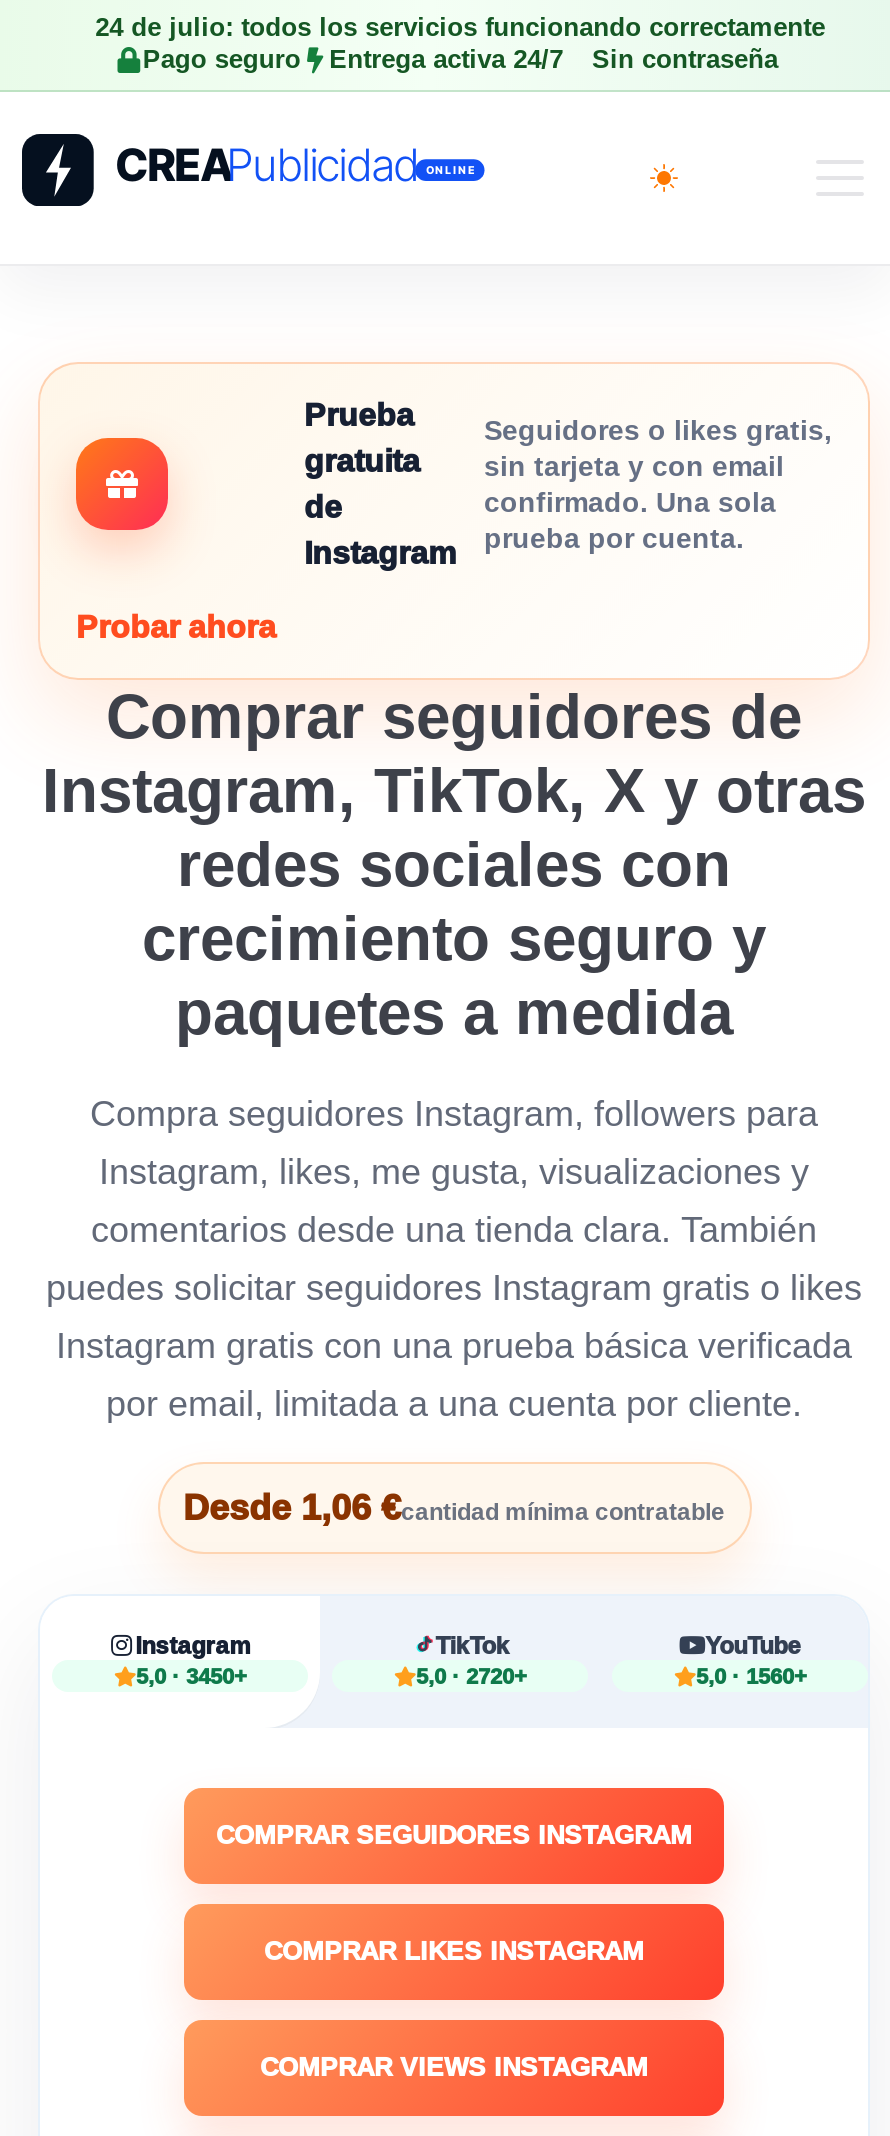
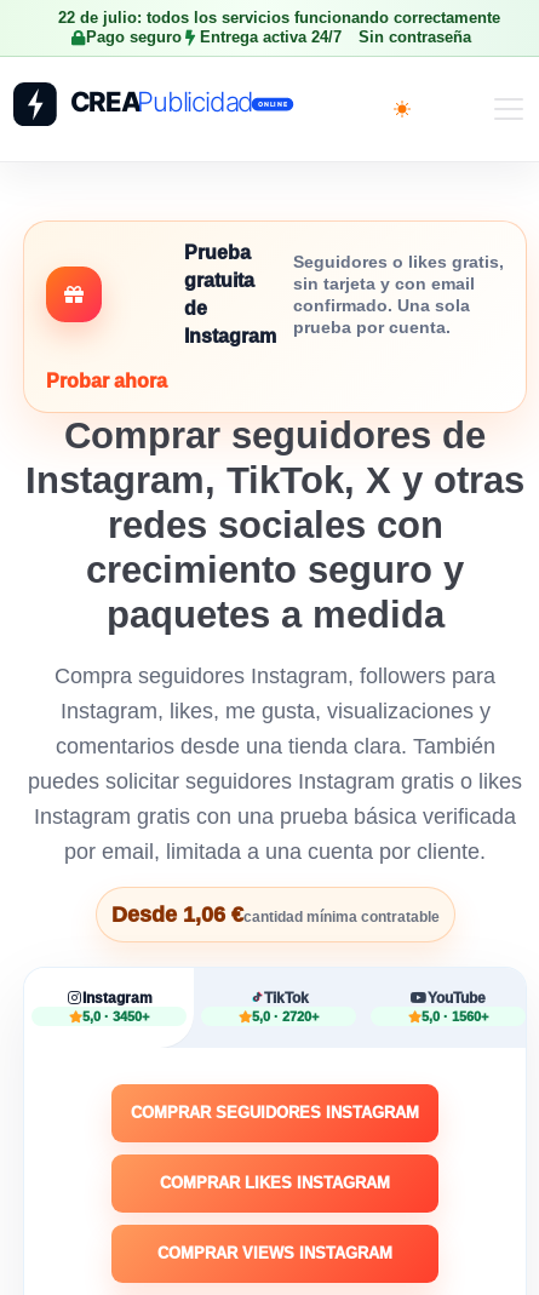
- 24 de julio: todos los servicios funcionando correctamente
+ 22 de julio: todos los servicios funcionando correctamente
